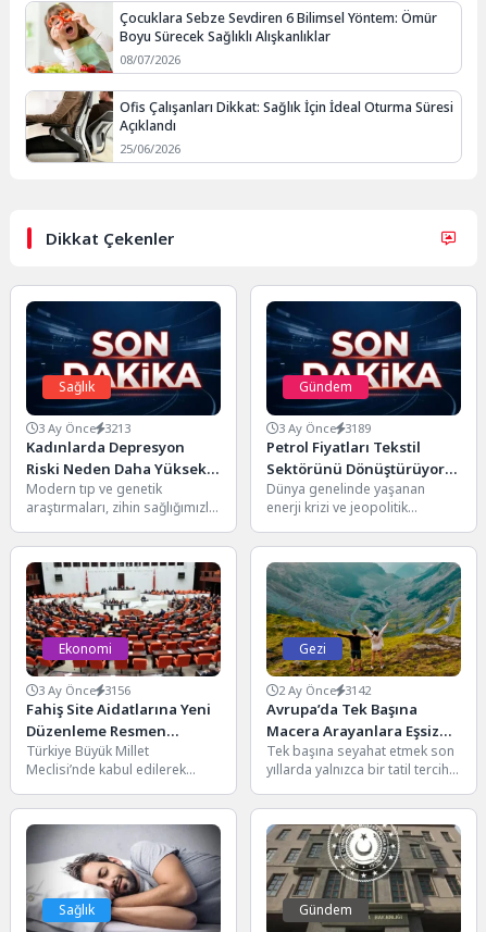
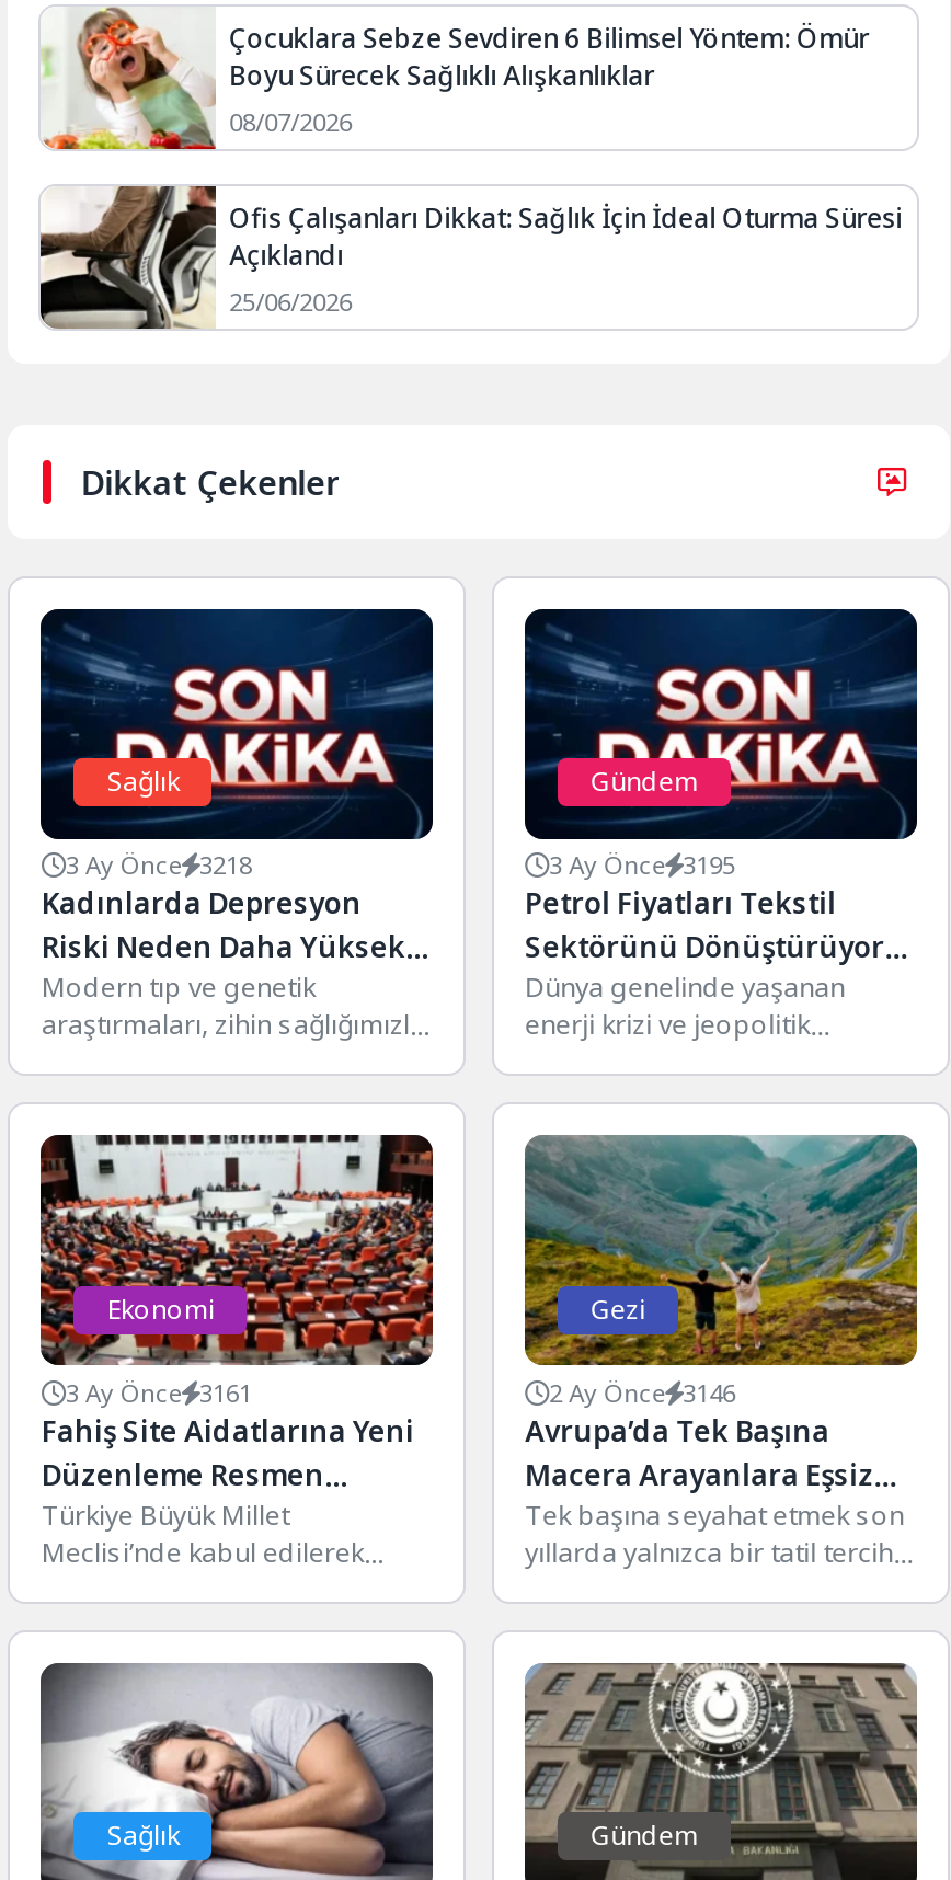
- 3 Ay Önce 3213
+ 3 Ay Önce 3218

- 3 Ay Önce 3189
+ 3 Ay Önce 3195

- 3 Ay Önce 3156
+ 3 Ay Önce 3161

- 2 Ay Önce 3142
+ 2 Ay Önce 3146
